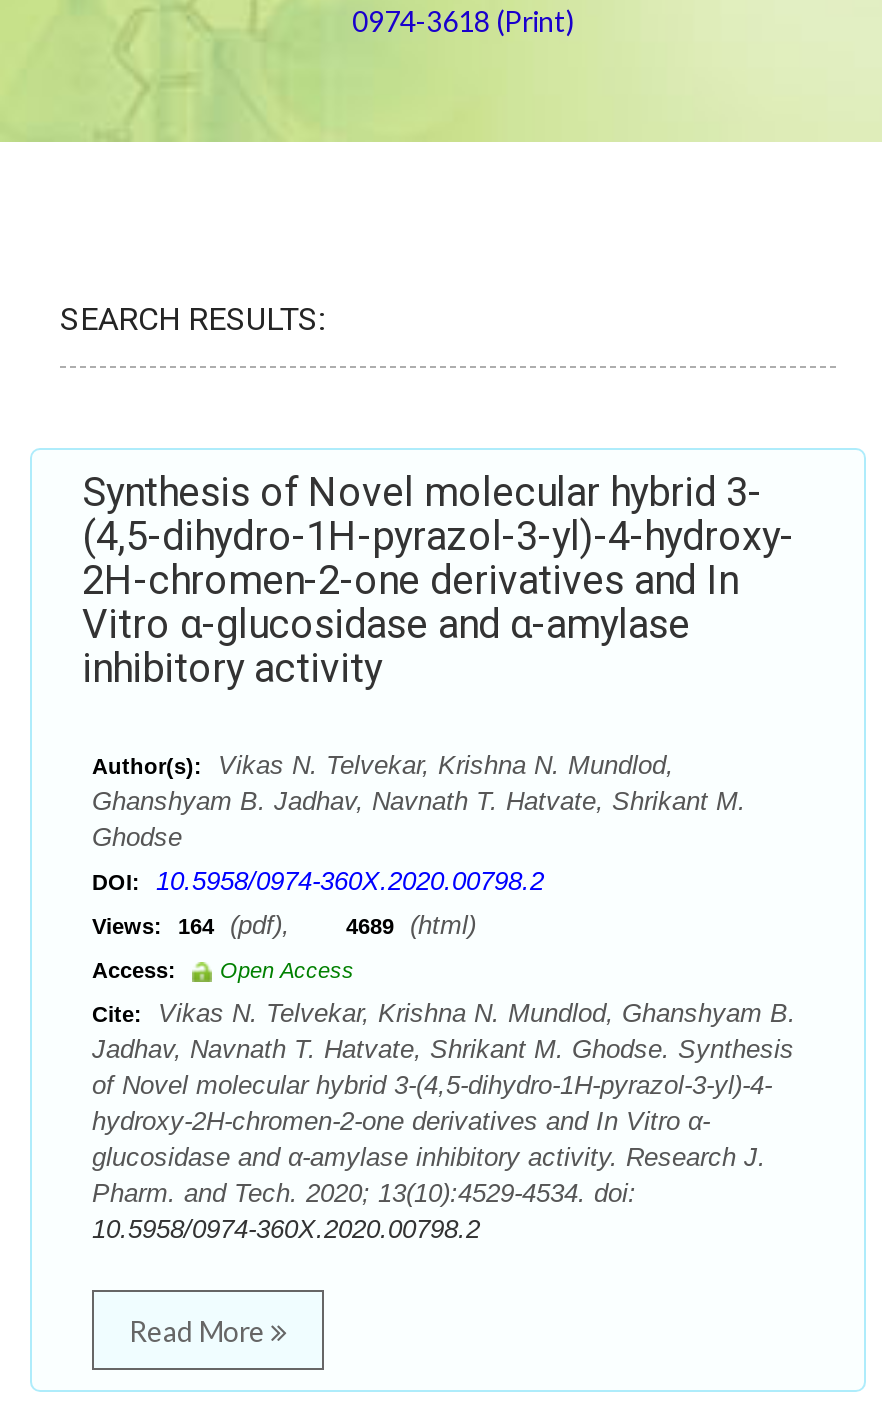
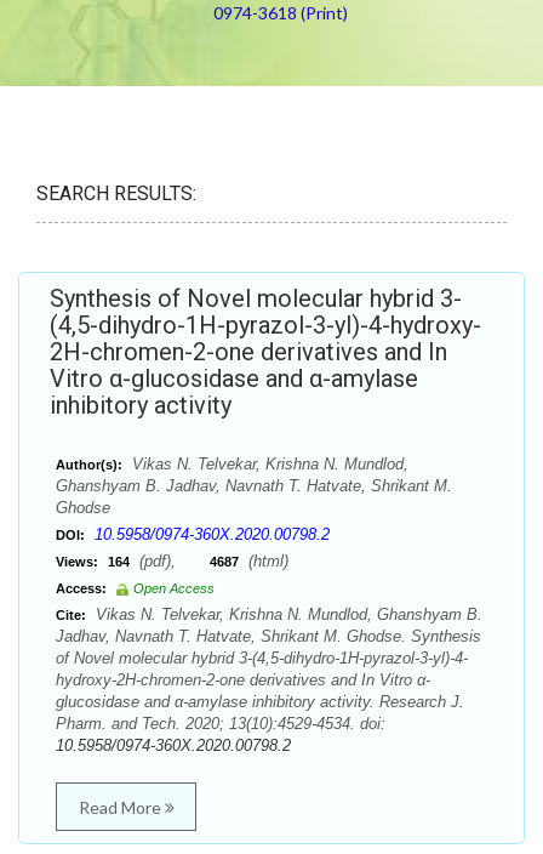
- Views: 164 (pdf), 4689 (html)
+ Views: 164 (pdf), 4687 (html)
